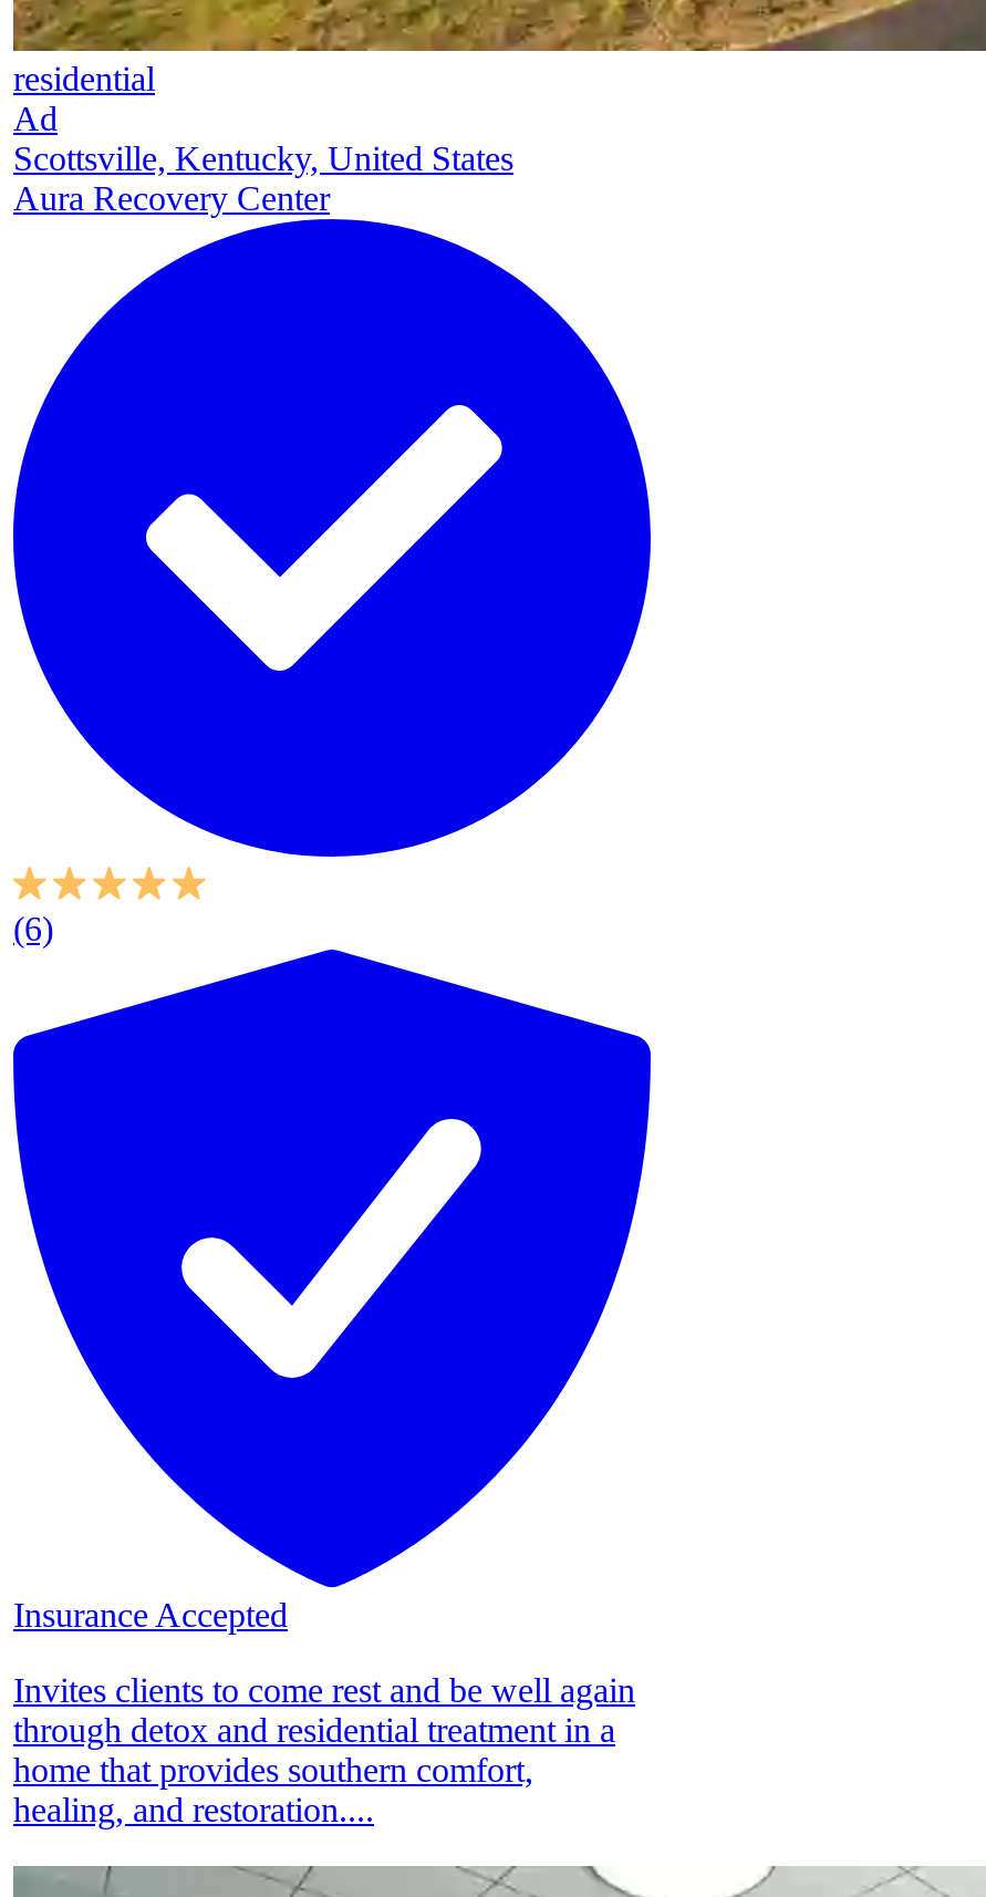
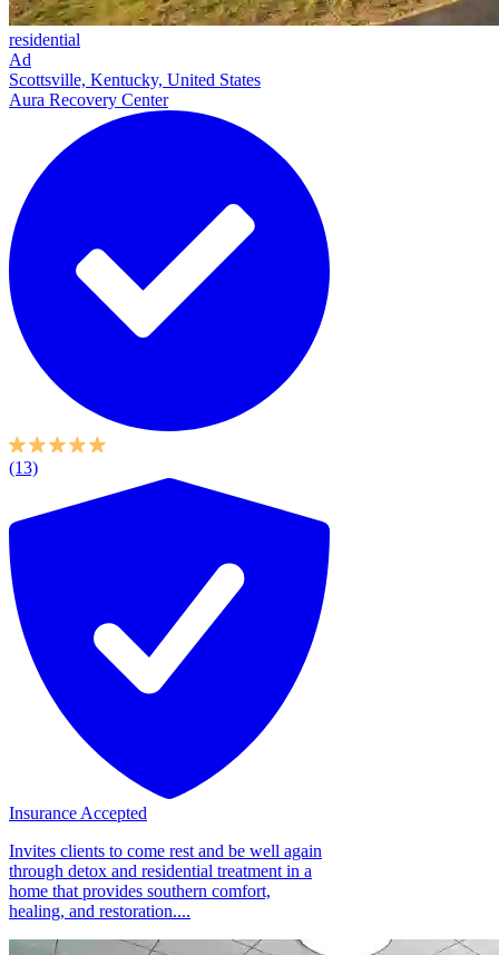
- (6)
+ (13)
